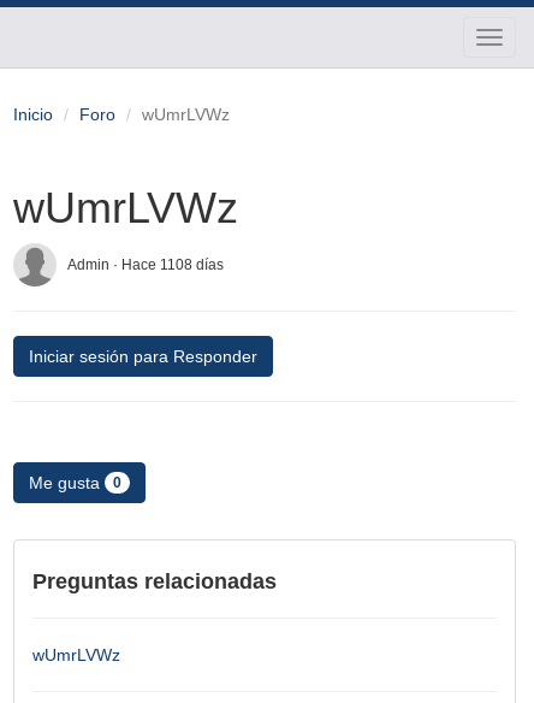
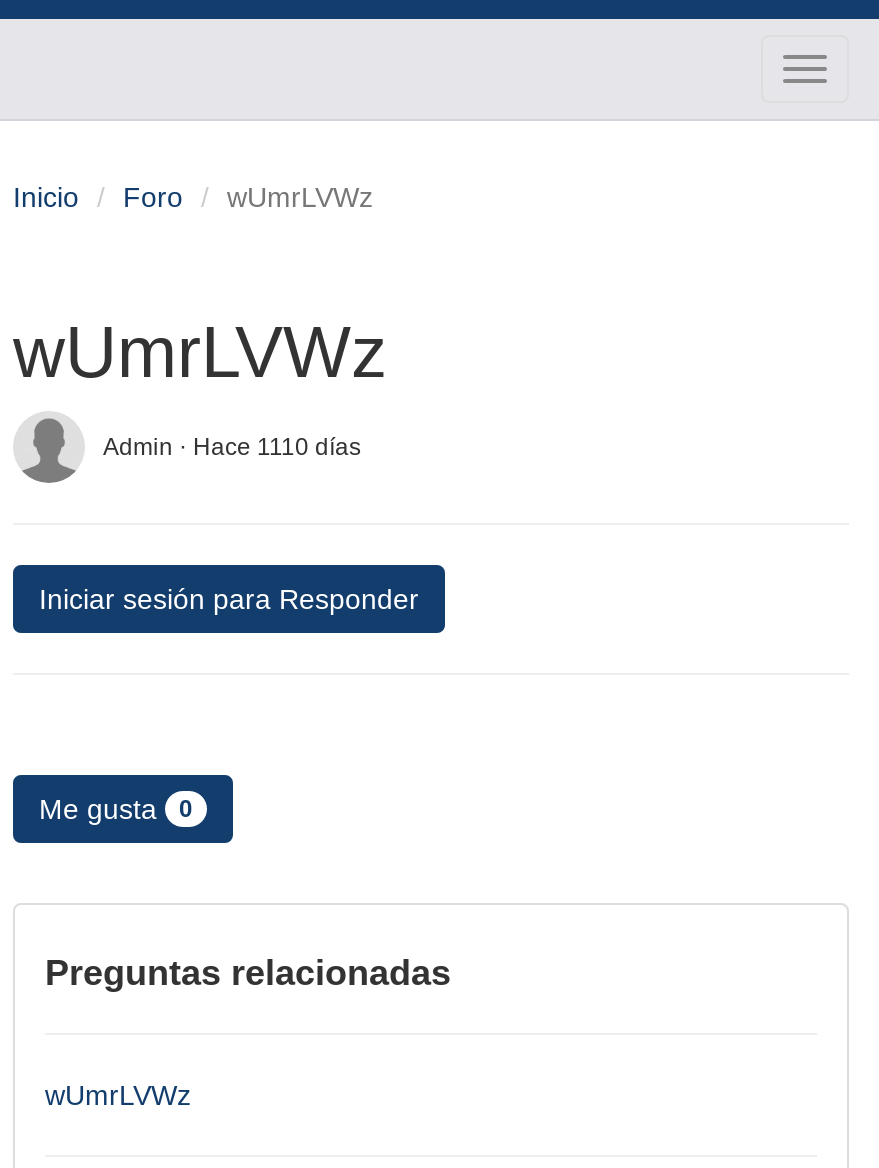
- Admin · Hace 1108 días
+ Admin · Hace 1110 días
